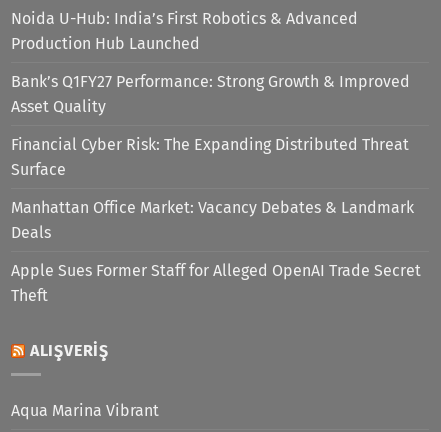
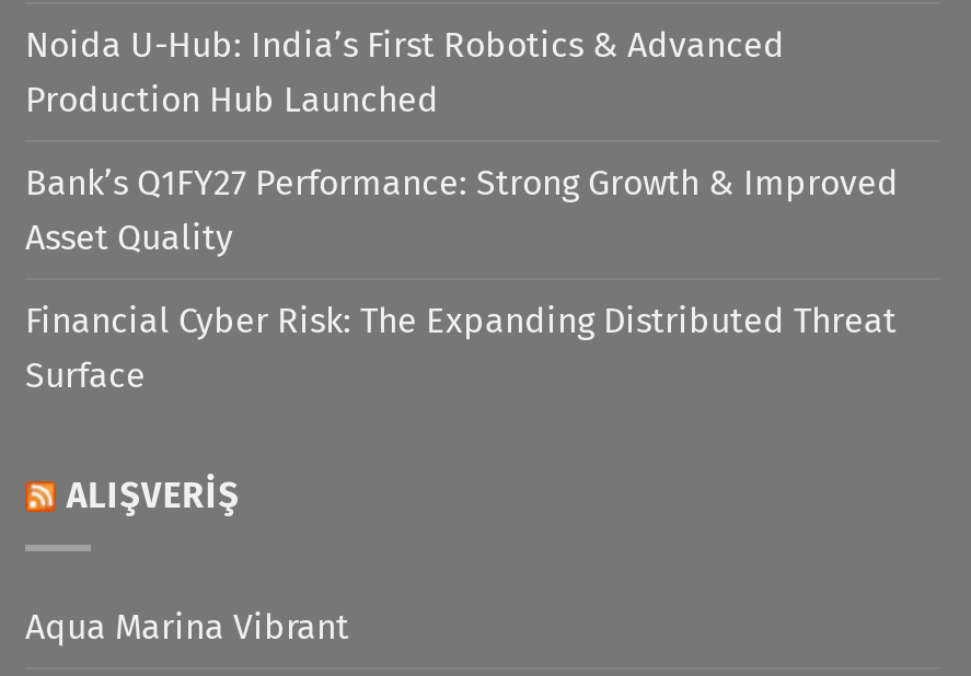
- Manhattan Office Market: Vacancy Debates & Landmark
- Deals
- Apple Sues Former Staff for Alleged OpenAI Trade Secret
- Theft
